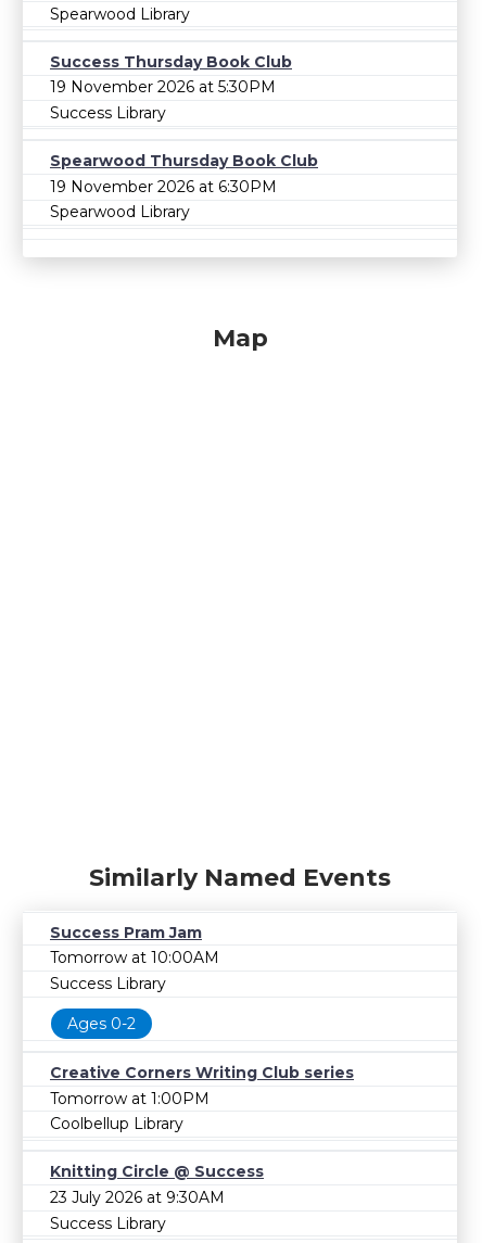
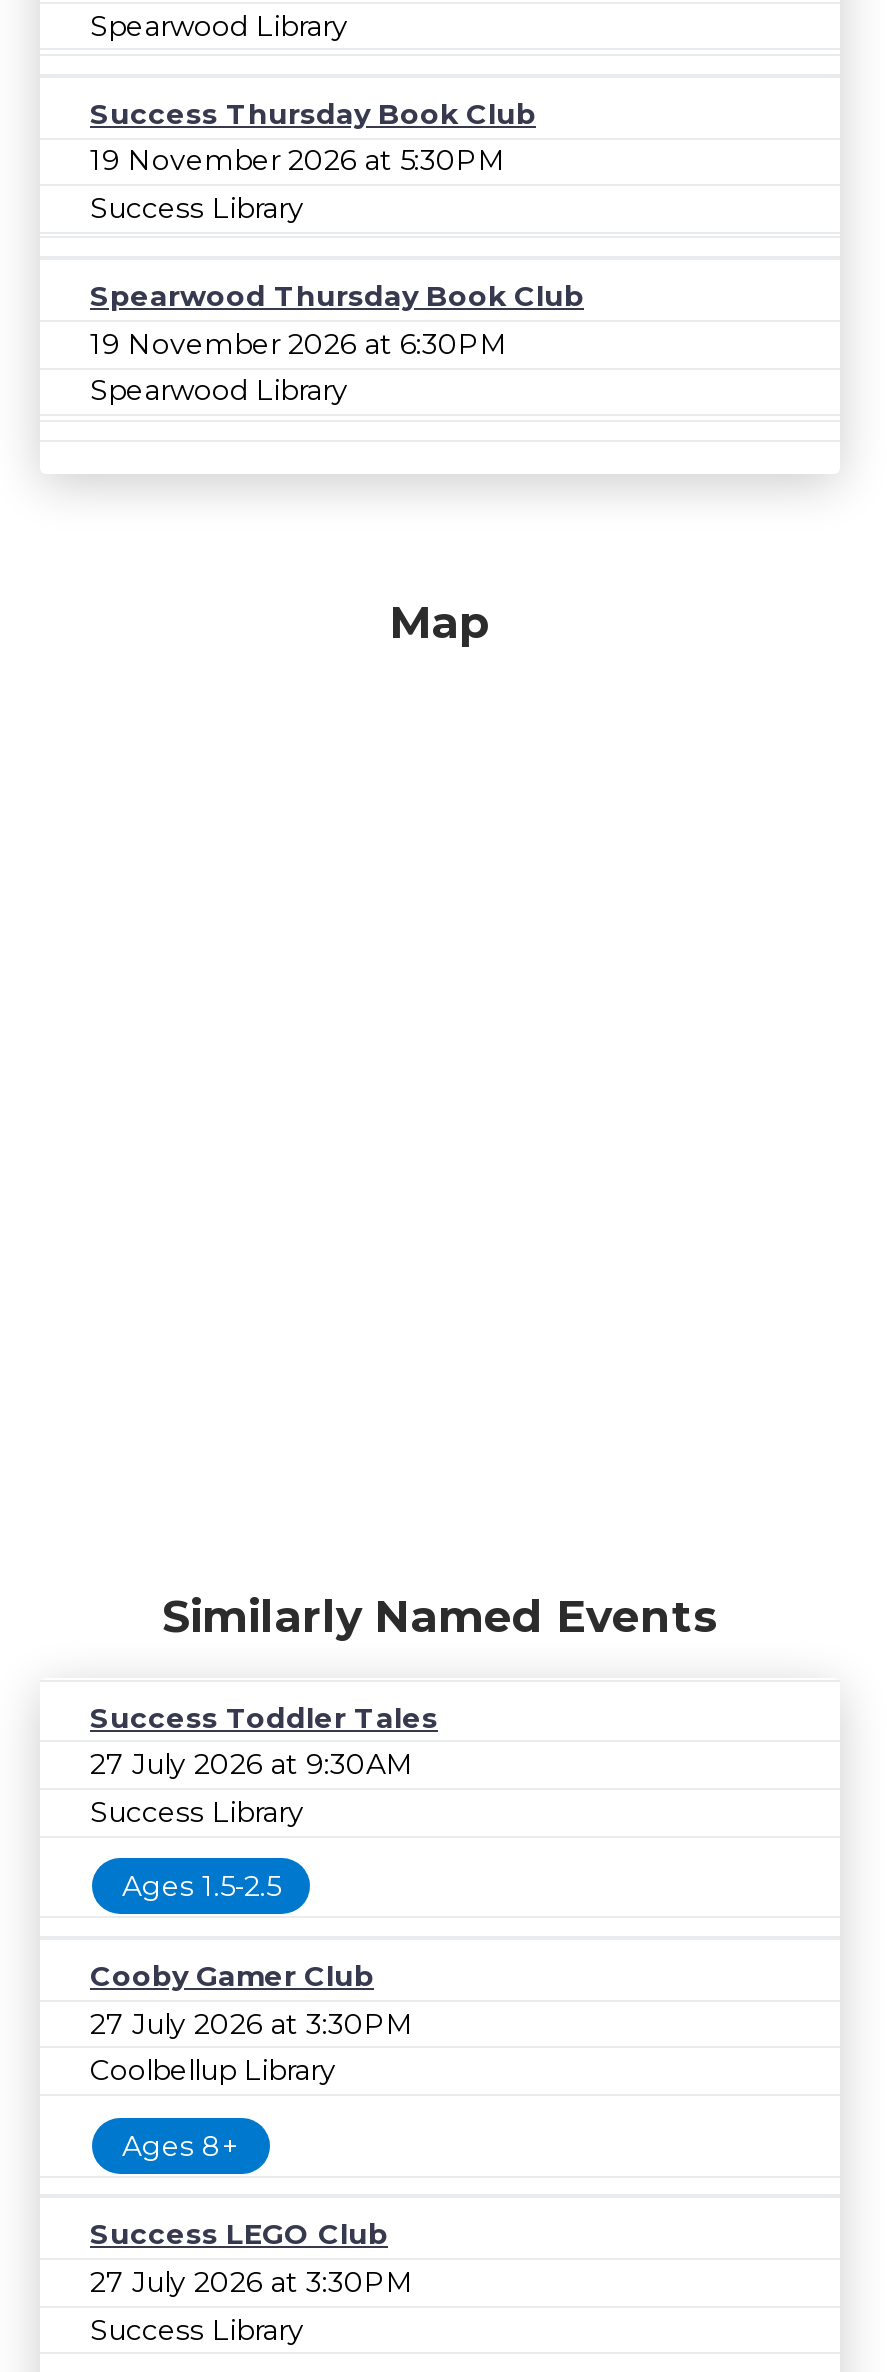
- Success Pram Jam
- Tomorrow at 10:00AM
+ Success Toddler Tales
+ 27 July 2026 at 9:30AM

- Ages 0-2
+ Ages 1.5-2.5

- Creative Corners Writing Club series
- Tomorrow at 1:00PM
+ Cooby Gamer Club
+ 27 July 2026 at 3:30PM

- Knitting Circle @ Success
- 23 July 2026 at 9:30AM
+ Ages 8+
+ Success LEGO Club
+ 27 July 2026 at 3:30PM
